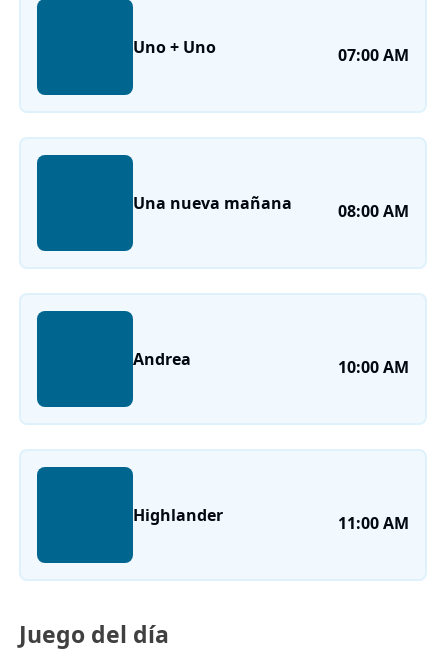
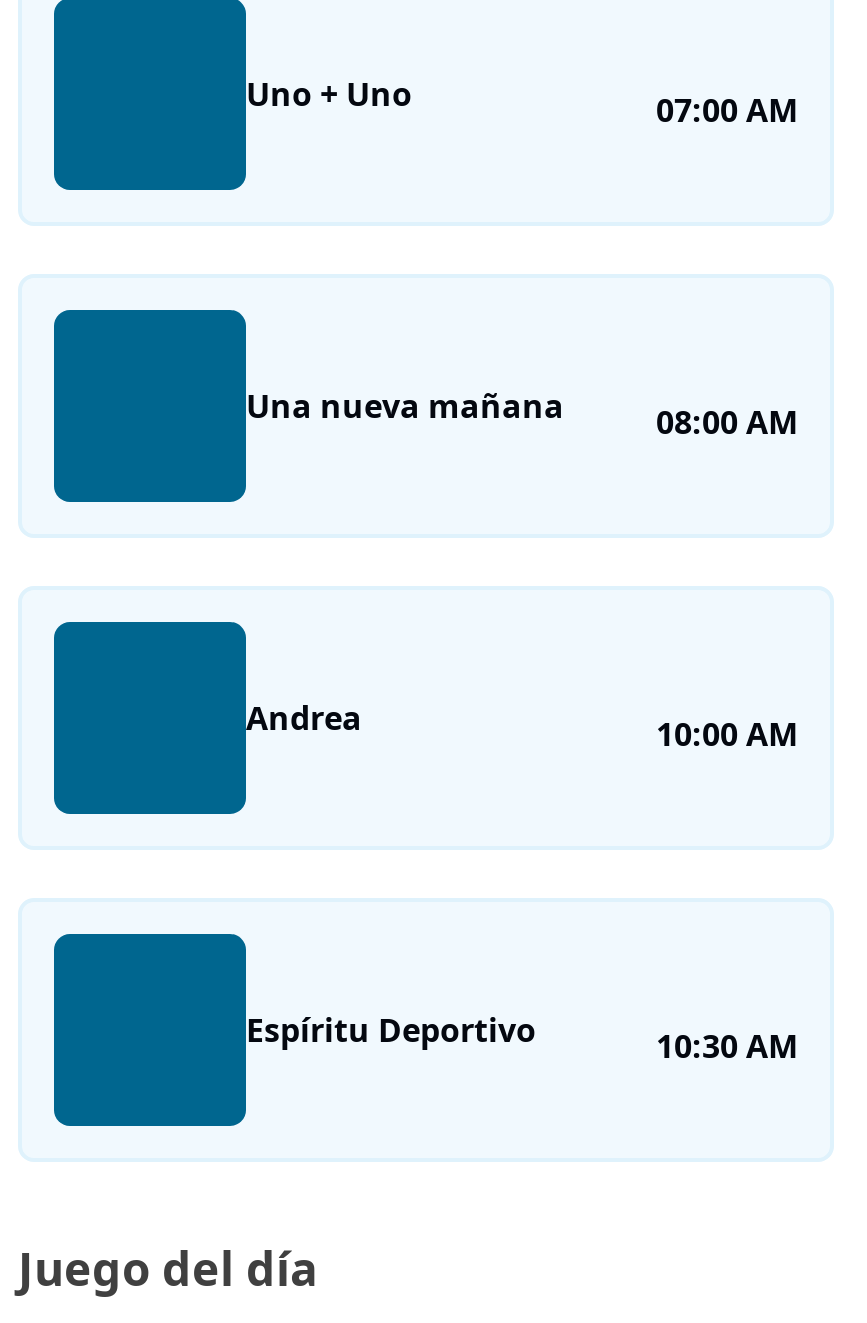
- Highlander
- 11:00 AM
+ Espíritu Deportivo
+ 10:30 AM
